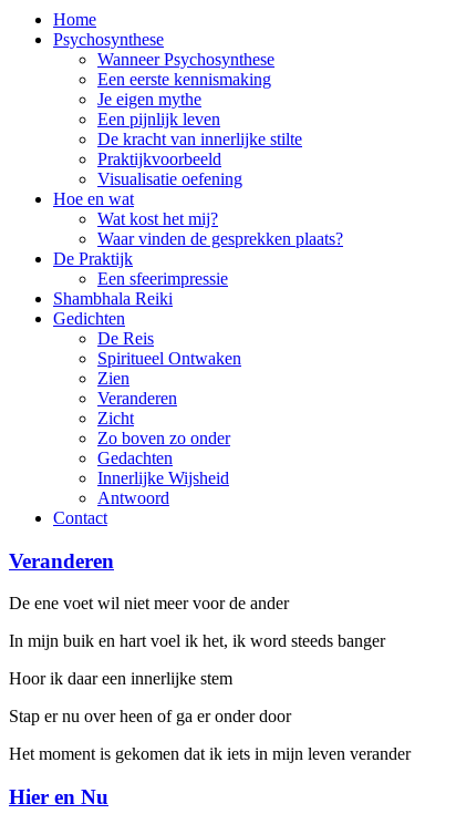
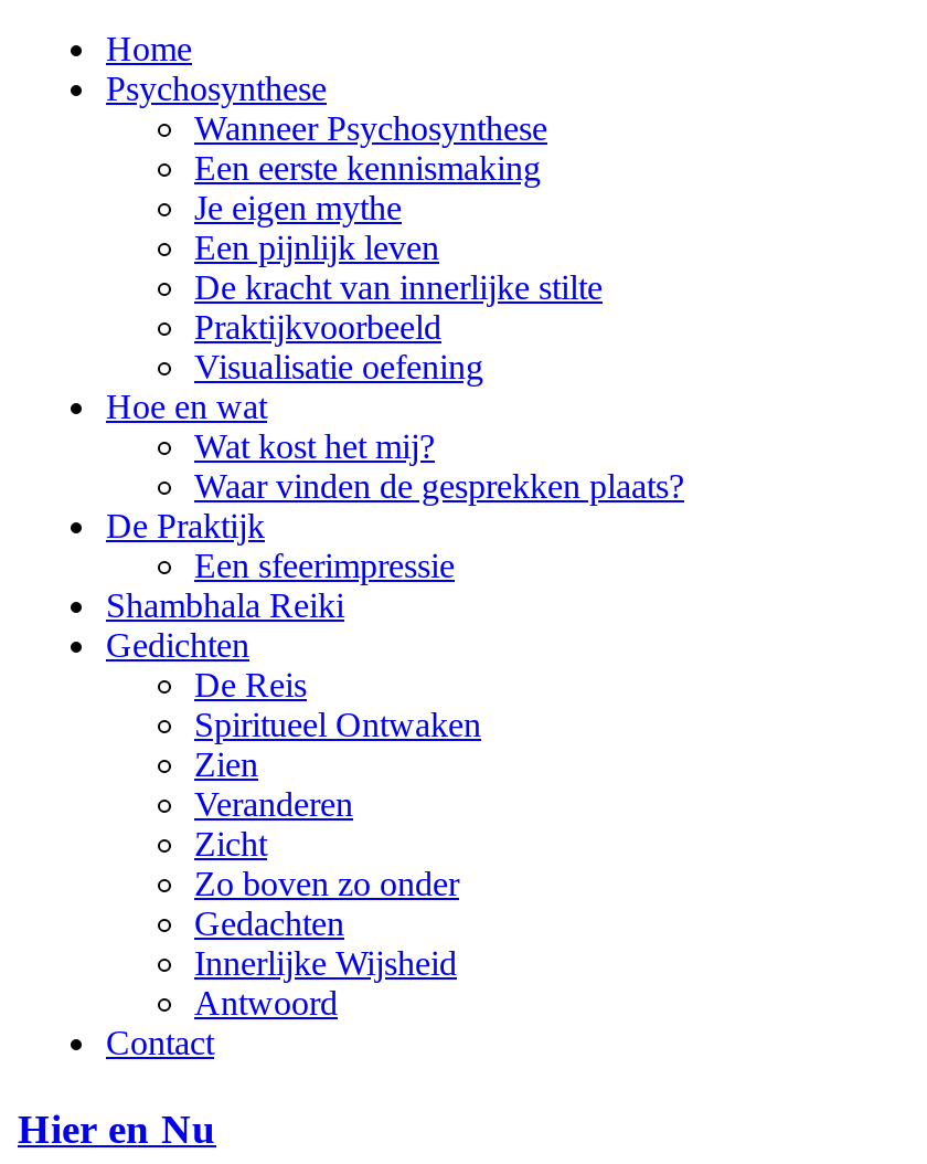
- Veranderen
- De ene voet wil niet meer voor de ander
- In mijn buik en hart voel ik het, ik word steeds banger
- Hoor ik daar een innerlijke stem
- Stap er nu over heen of ga er onder door
- Het moment is gekomen dat ik iets in mijn leven verander
